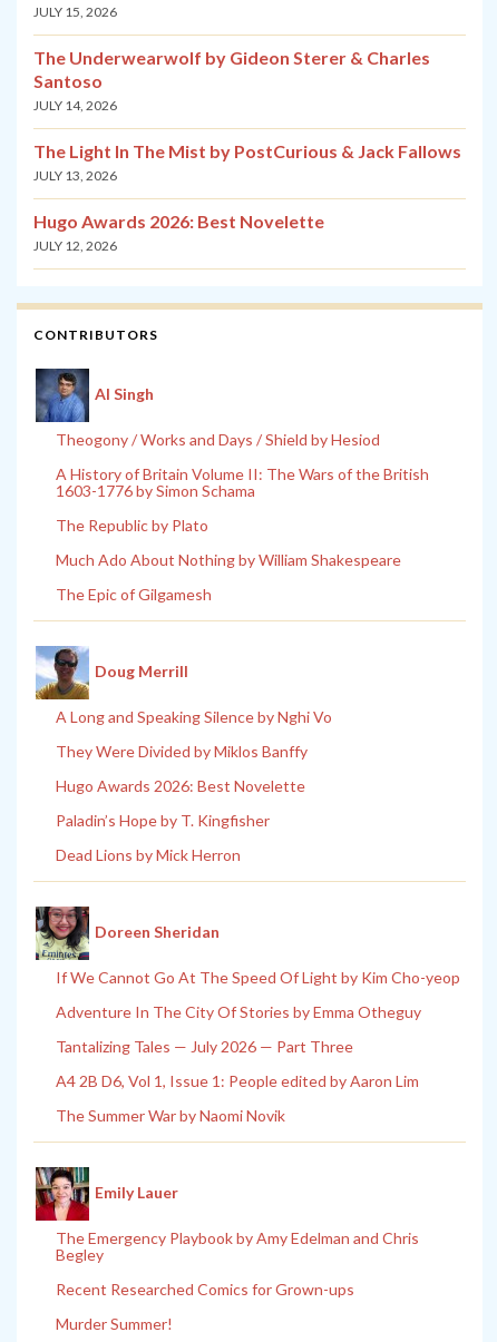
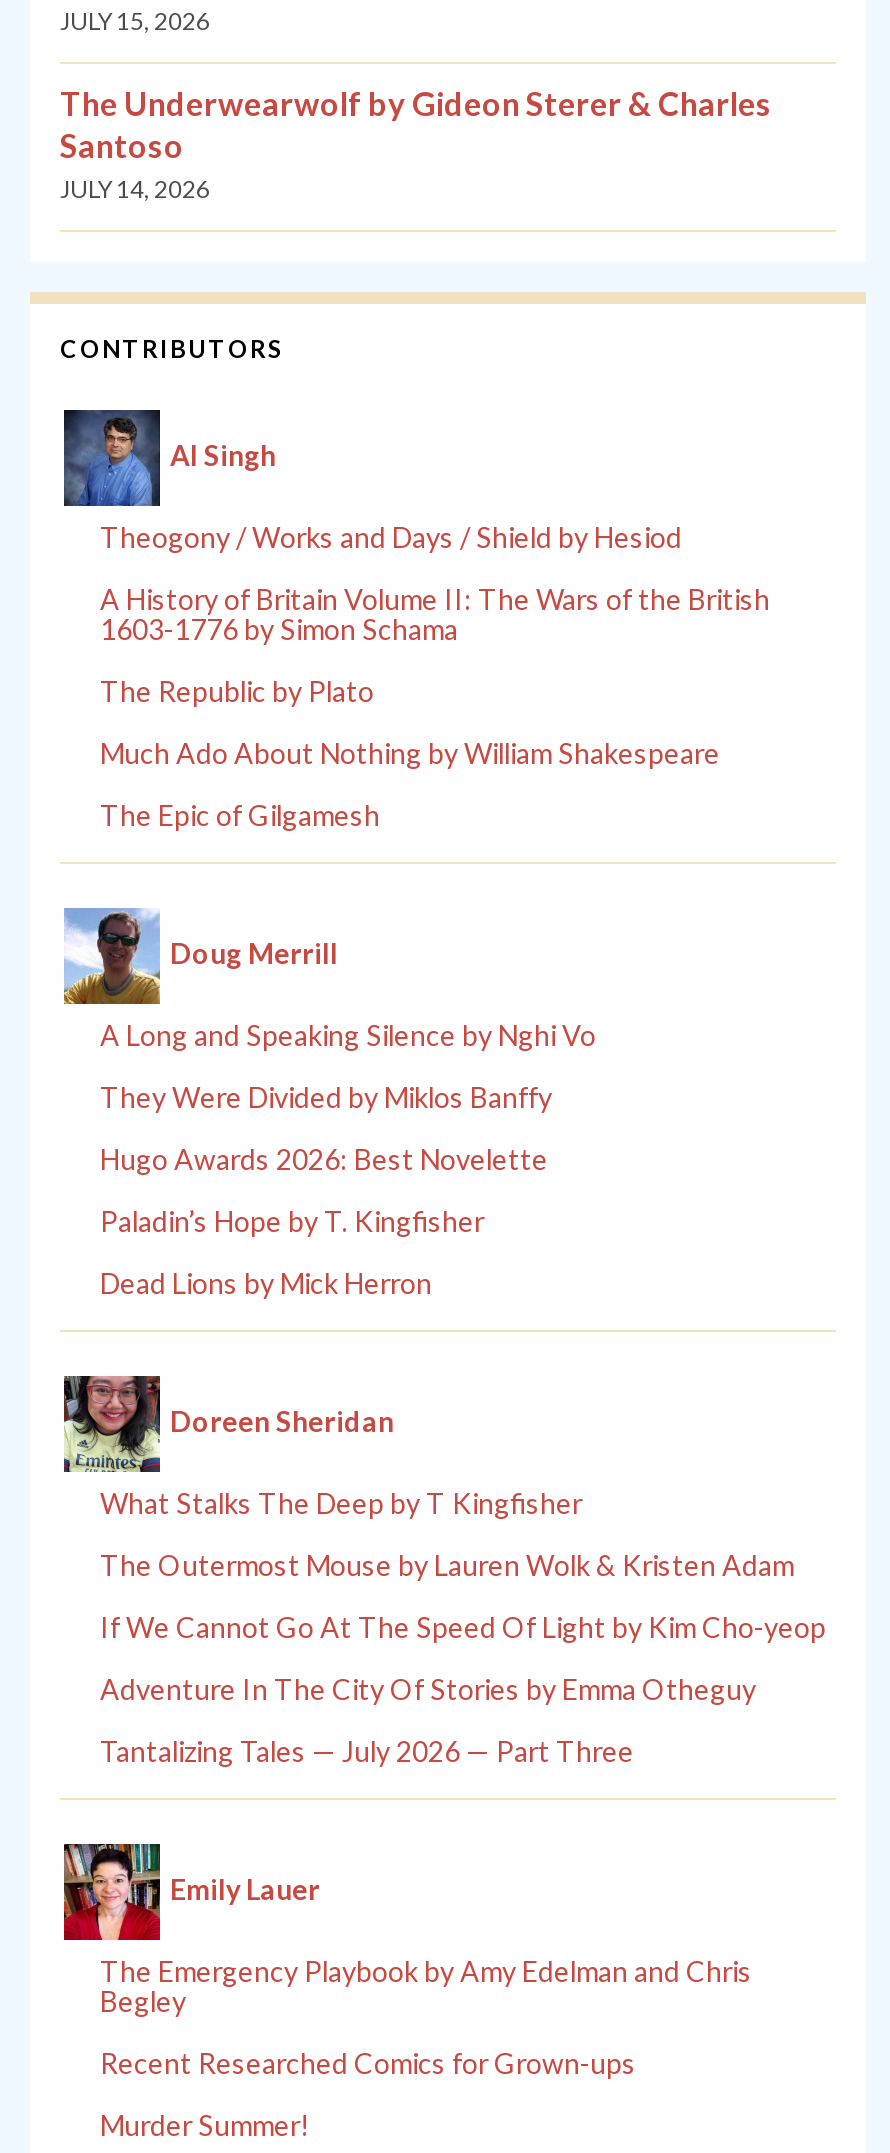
- The Light In The Mist by PostCurious & Jack Fallows
- JULY 13, 2026
- Hugo Awards 2026: Best Novelette
- JULY 12, 2026

+ What Stalks The Deep by T Kingfisher
+ The Outermost Mouse by Lauren Wolk & Kristen Adam

- A4 2B D6, Vol 1, Issue 1: People edited by Aaron Lim
- The Summer War by Naomi Novik
